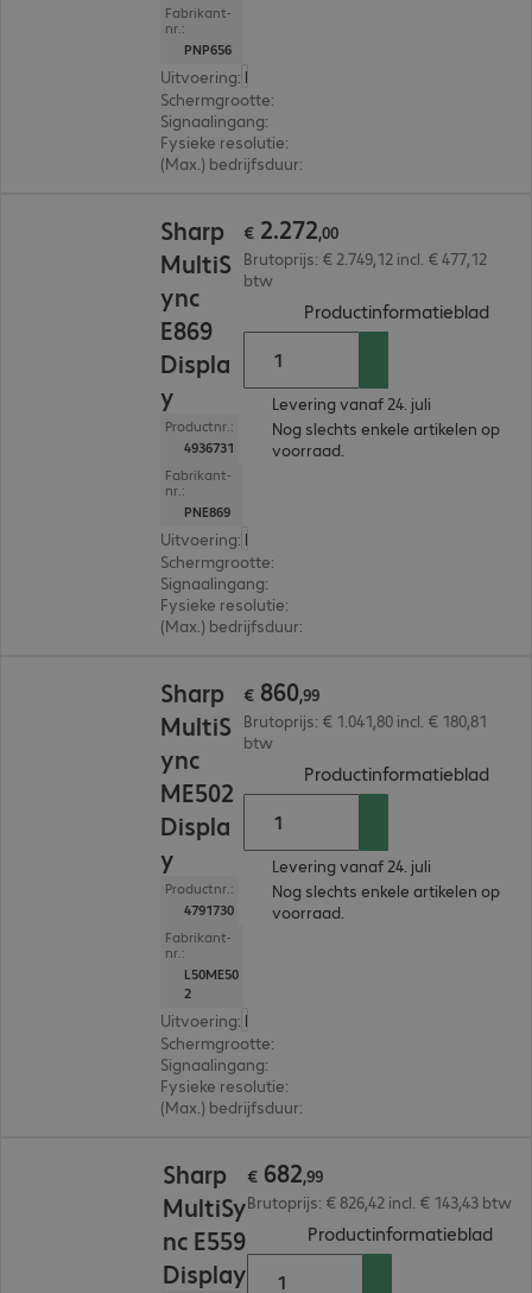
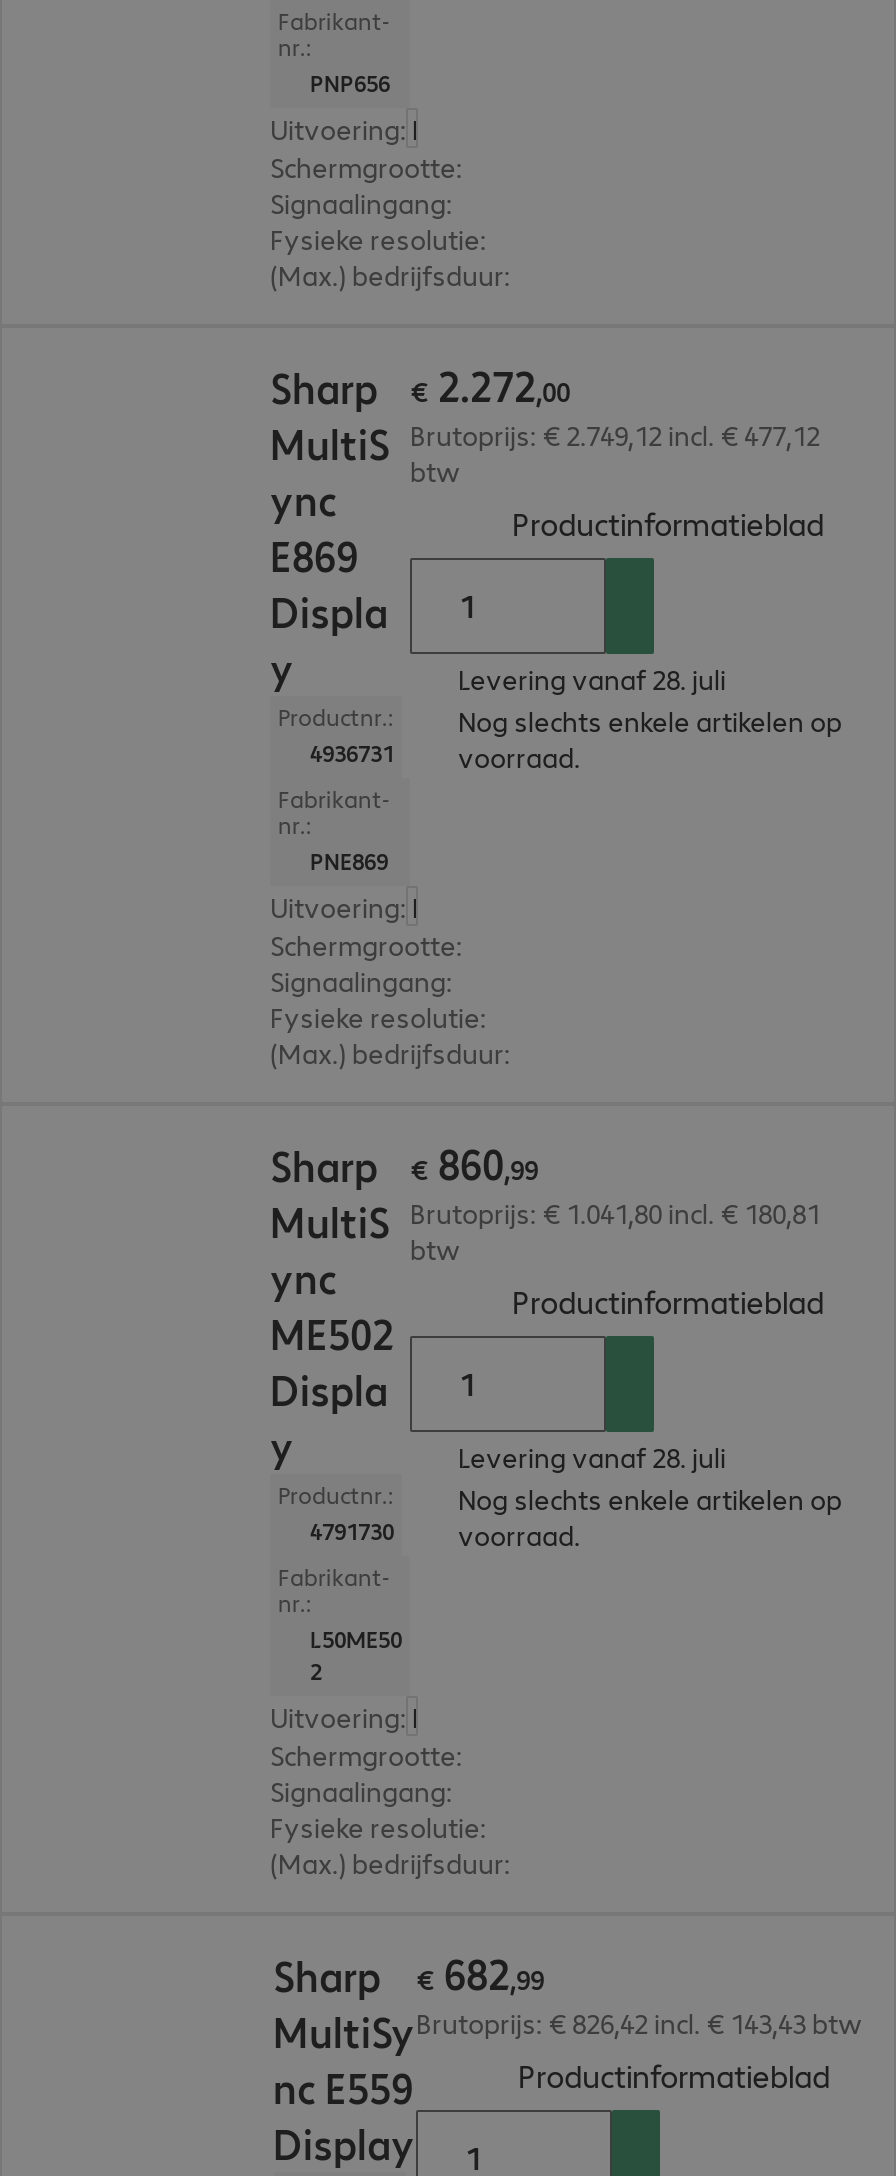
- Levering vanaf 24. juli
+ Levering vanaf 28. juli

- Levering vanaf 24. juli
+ Levering vanaf 28. juli
